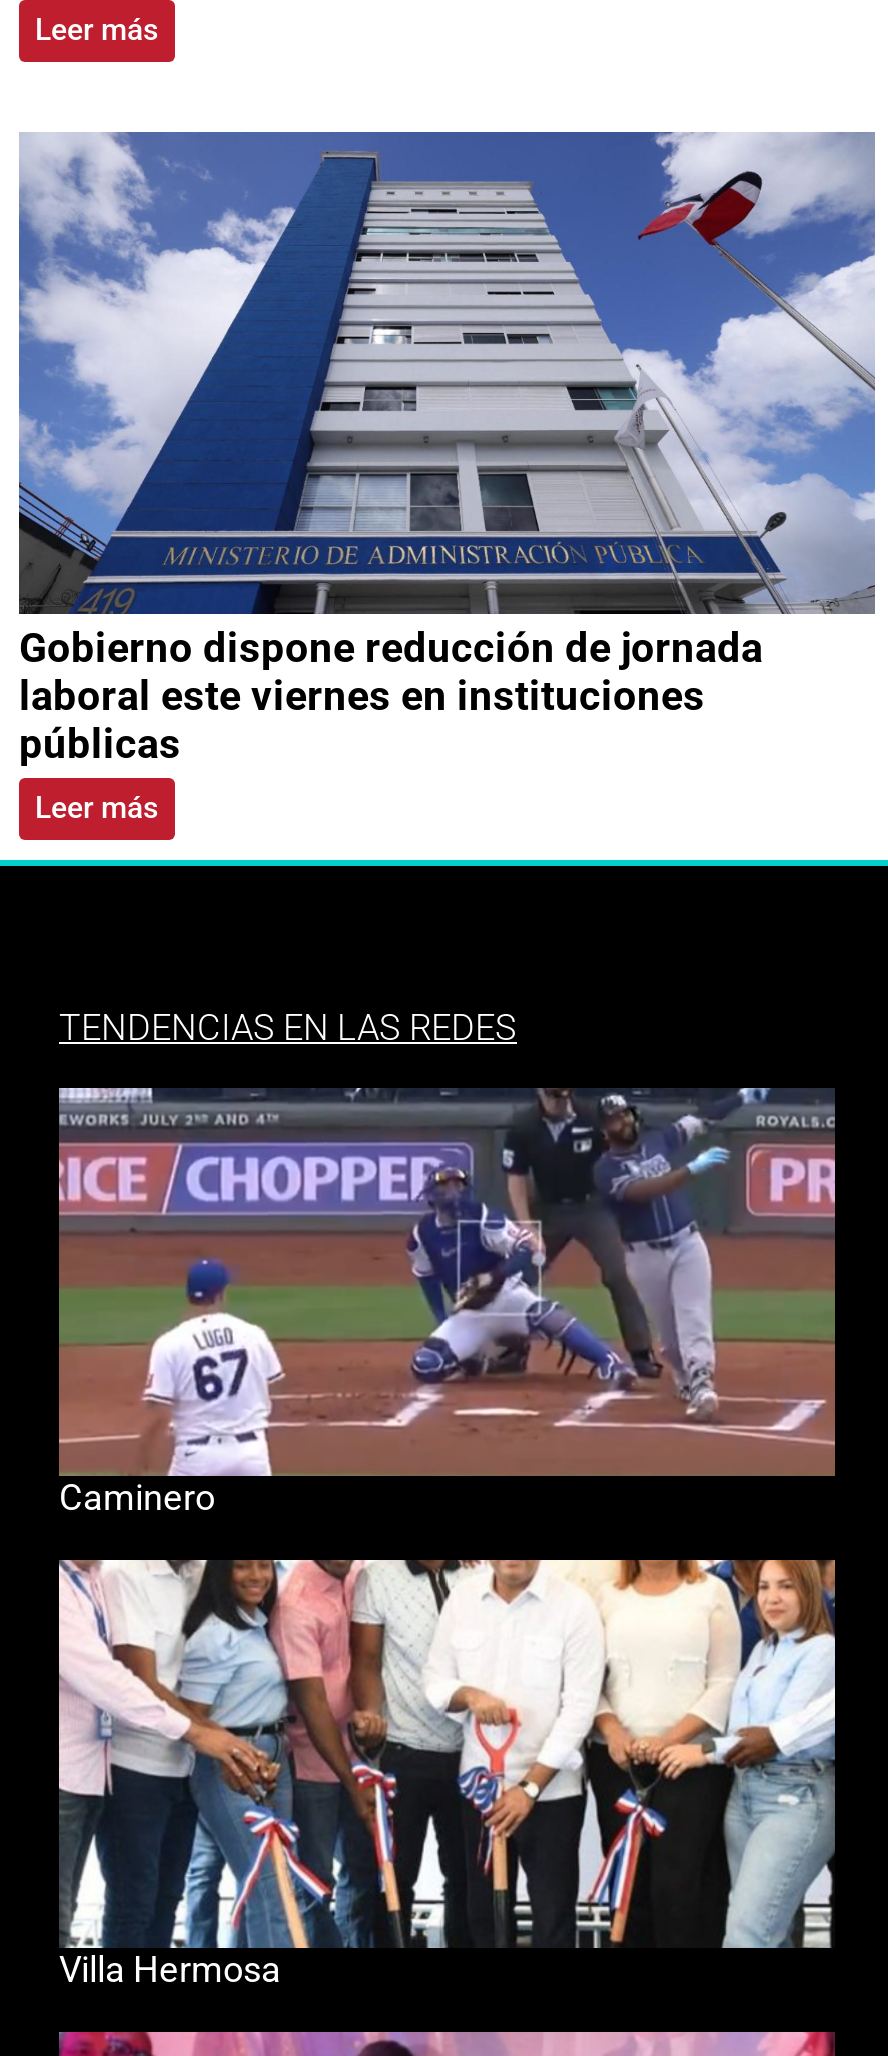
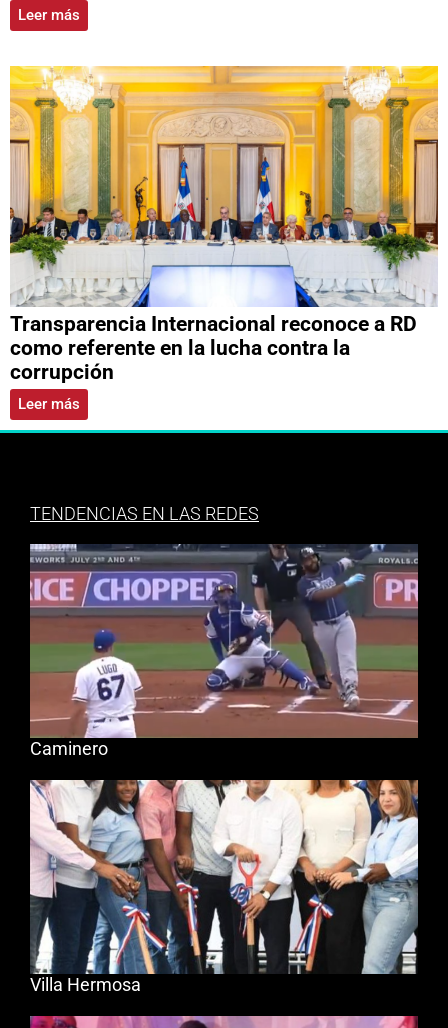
- [image]
- Gobierno dispone reducción de jornada
- laboral este viernes en instituciones
- públicas
+ [image]
+ Transparencia Internacional reconoce a RD
+ como referente en la lucha contra la
+ corrupción
